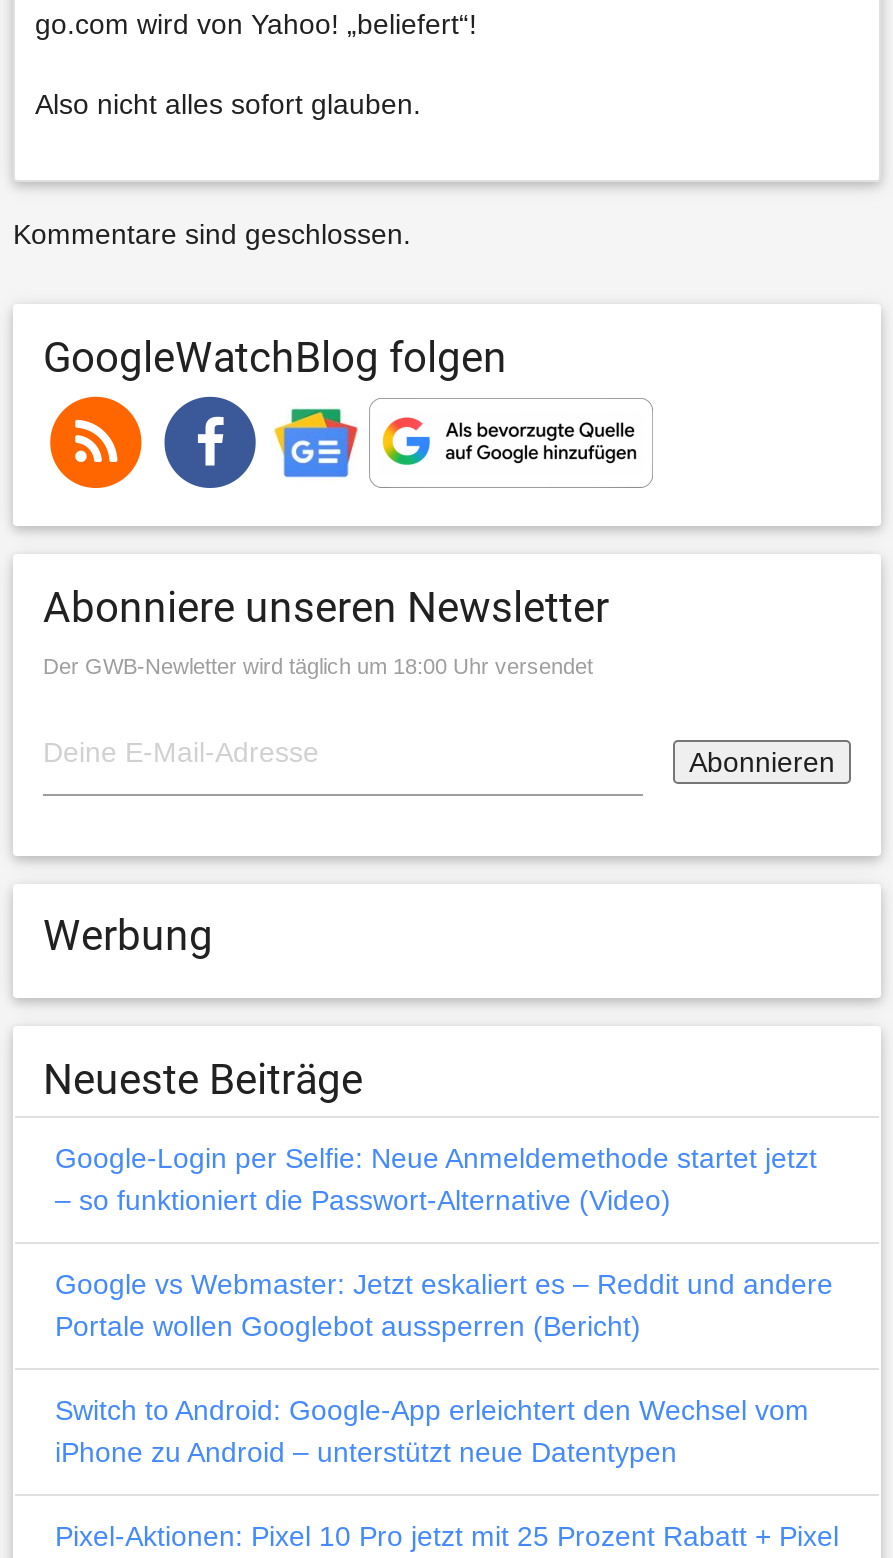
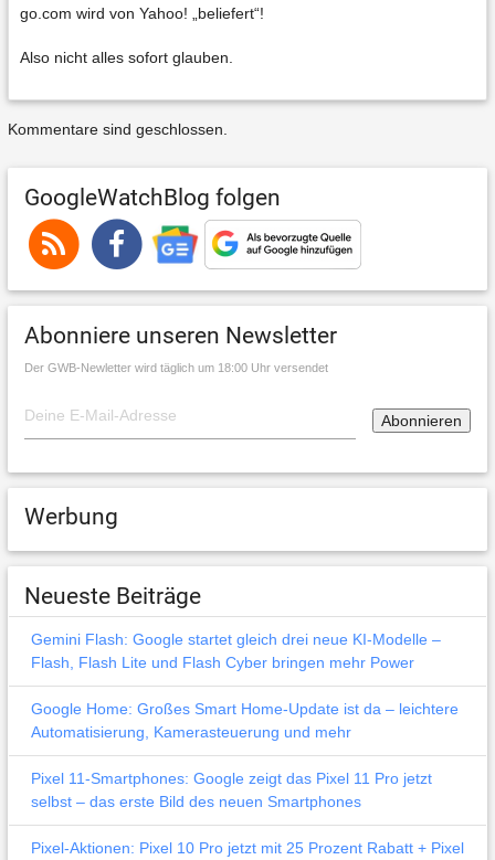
- Google-Login per Selfie: Neue Anmeldemethode startet jetzt
- – so funktioniert die Passwort-Alternative (Video)
+ Gemini Flash: Google startet gleich drei neue KI-Modelle –
+ Flash, Flash Lite und Flash Cyber bringen mehr Power

- Google vs Webmaster: Jetzt eskaliert es – Reddit und andere
- Portale wollen Googlebot aussperren (Bericht)
+ Google Home: Großes Smart Home-Update ist da – leichtere
+ Automatisierung, Kamerasteuerung und mehr

- Switch to Android: Google-App erleichtert den Wechsel vom
- iPhone zu Android – unterstützt neue Datentypen
+ Pixel 11-Smartphones: Google zeigt das Pixel 11 Pro jetzt
+ selbst – das erste Bild des neuen Smartphones
